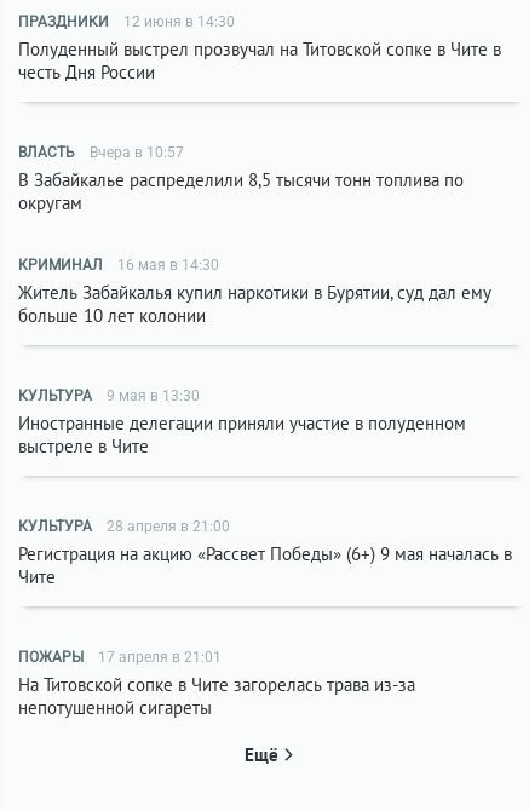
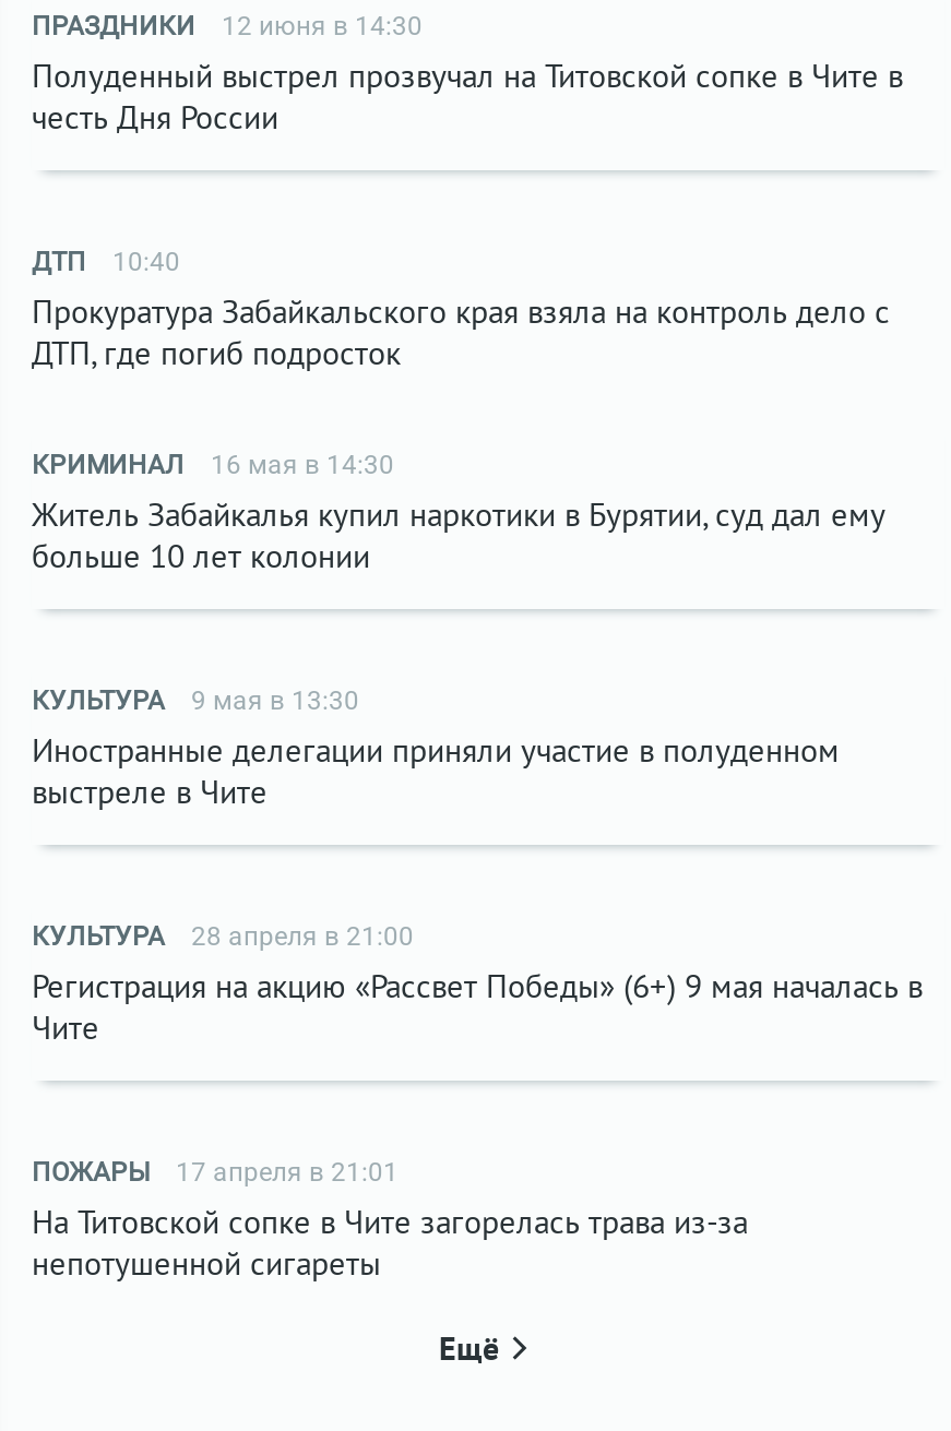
- ВЛАСТЬ
- Вчера в 10:57
- В Забайкалье распределили 8,5 тысячи тонн топлива по
- округам
+ ДТП
+ 10:40
+ Прокуратура Забайкальского края взяла на контроль дело с
+ ДТП, где погиб подросток
